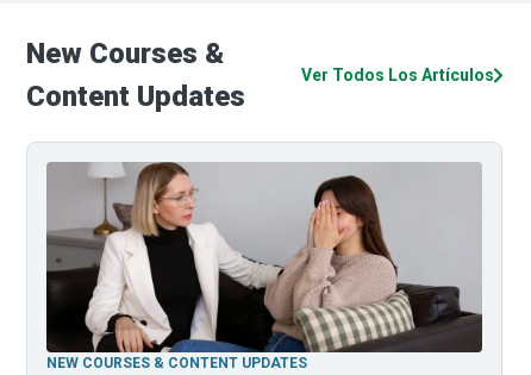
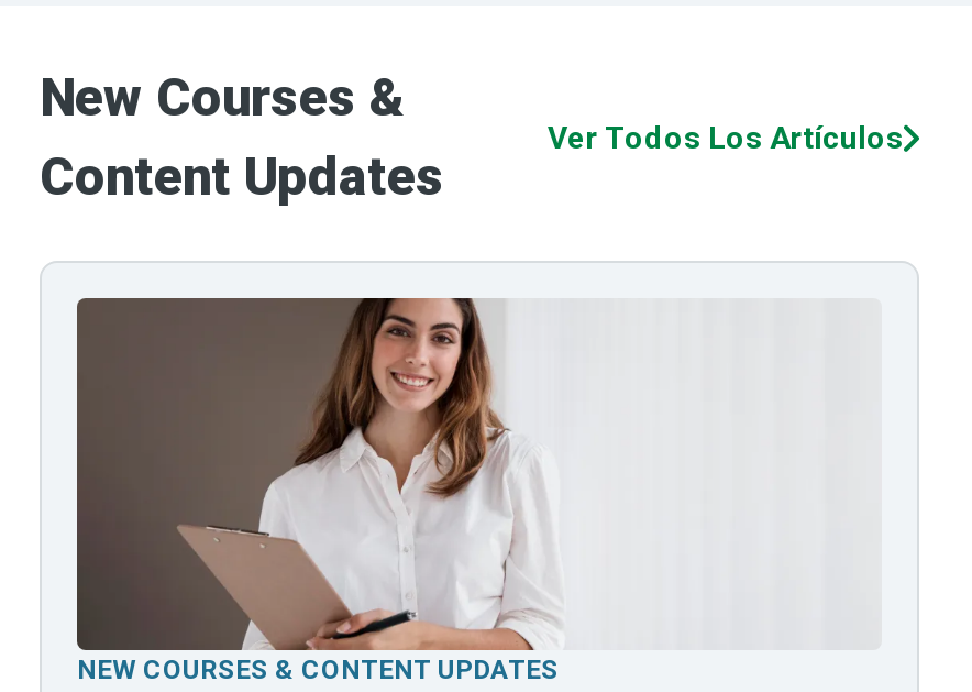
- [image]
+ [image]
